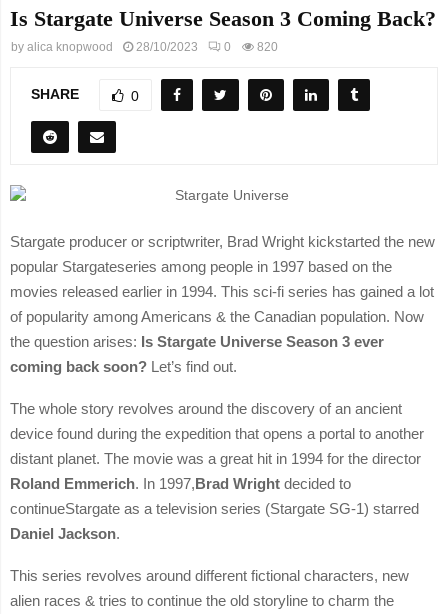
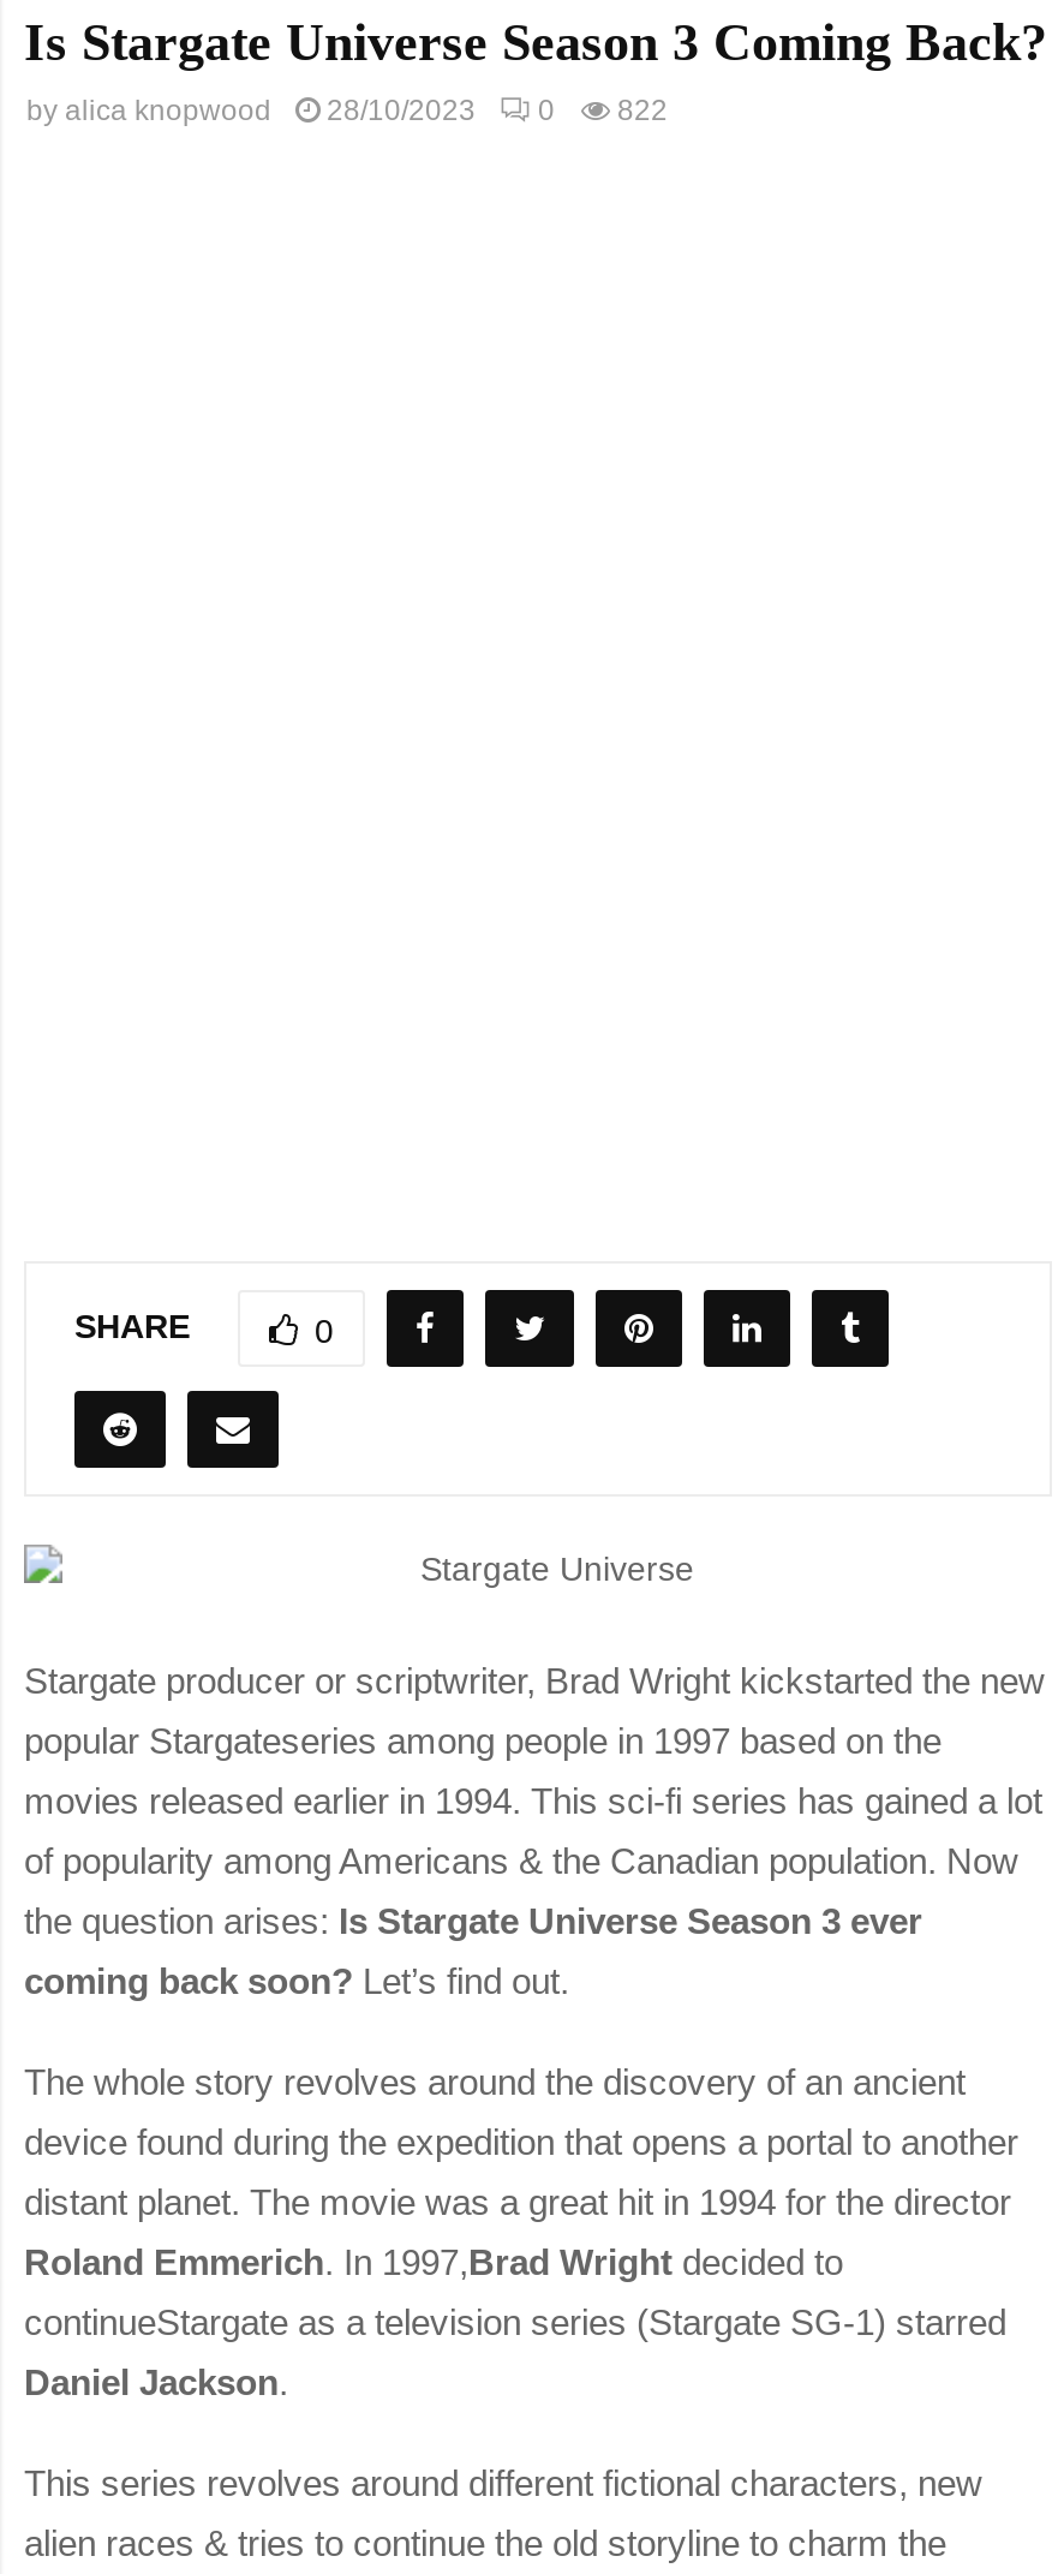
- by alica knopwood 28/10/2023 0 820
+ by alica knopwood 28/10/2023 0 822
